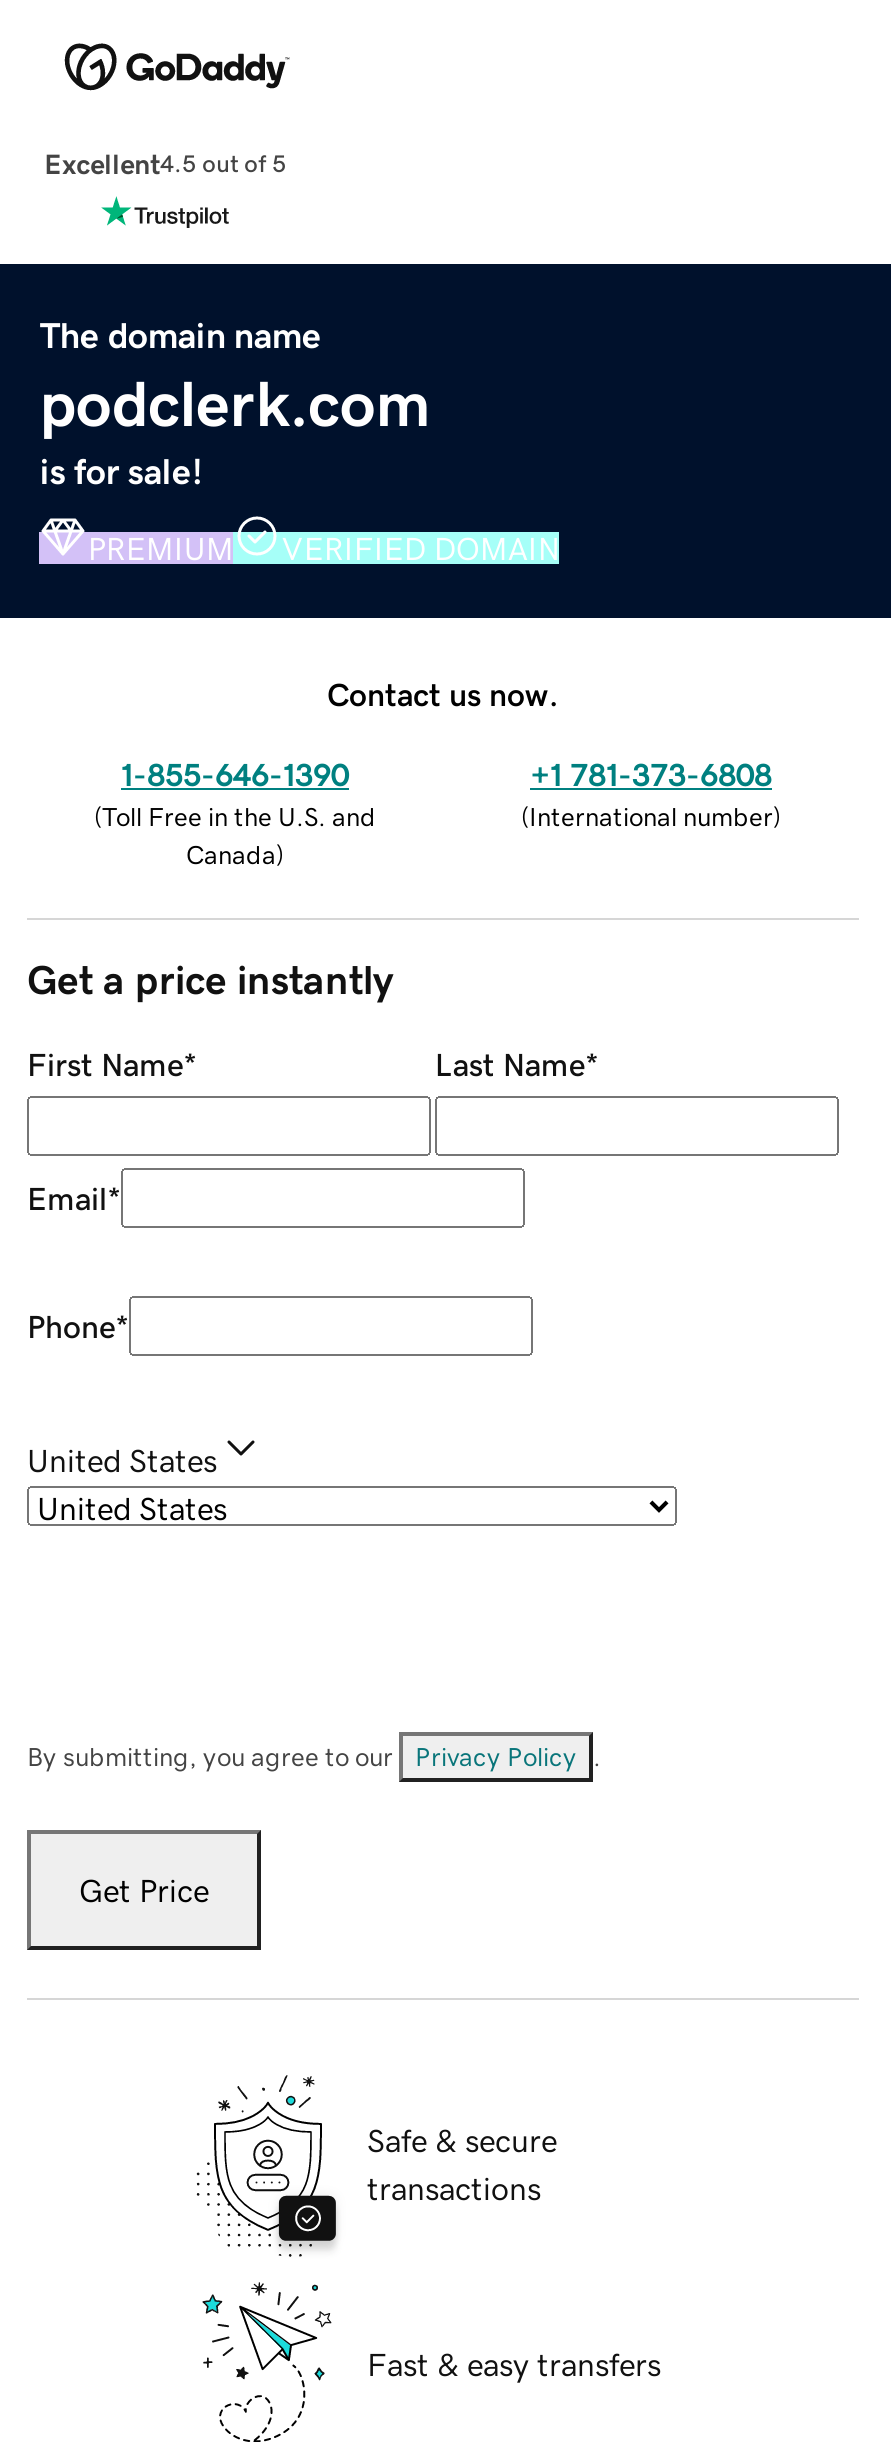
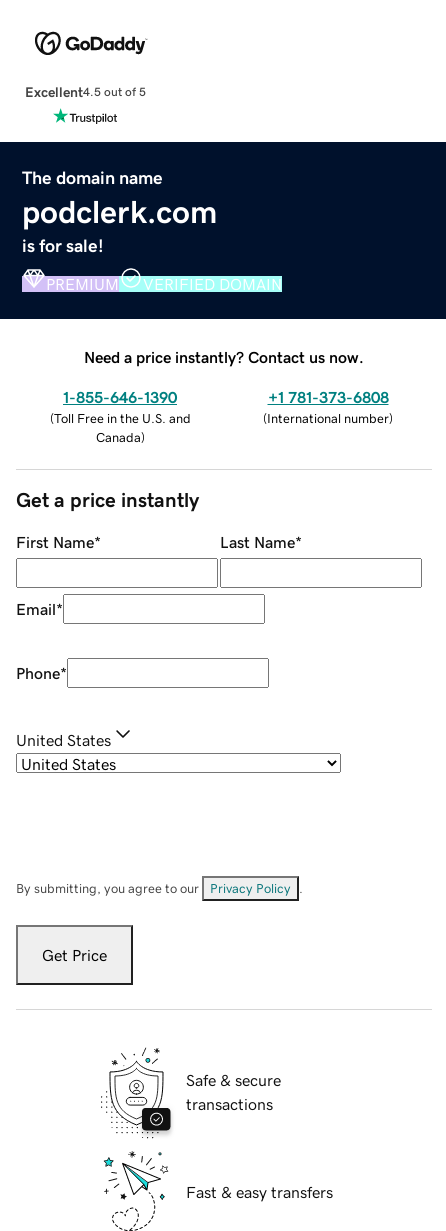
- Contact us now.
+ Need a price instantly? Contact us now.
